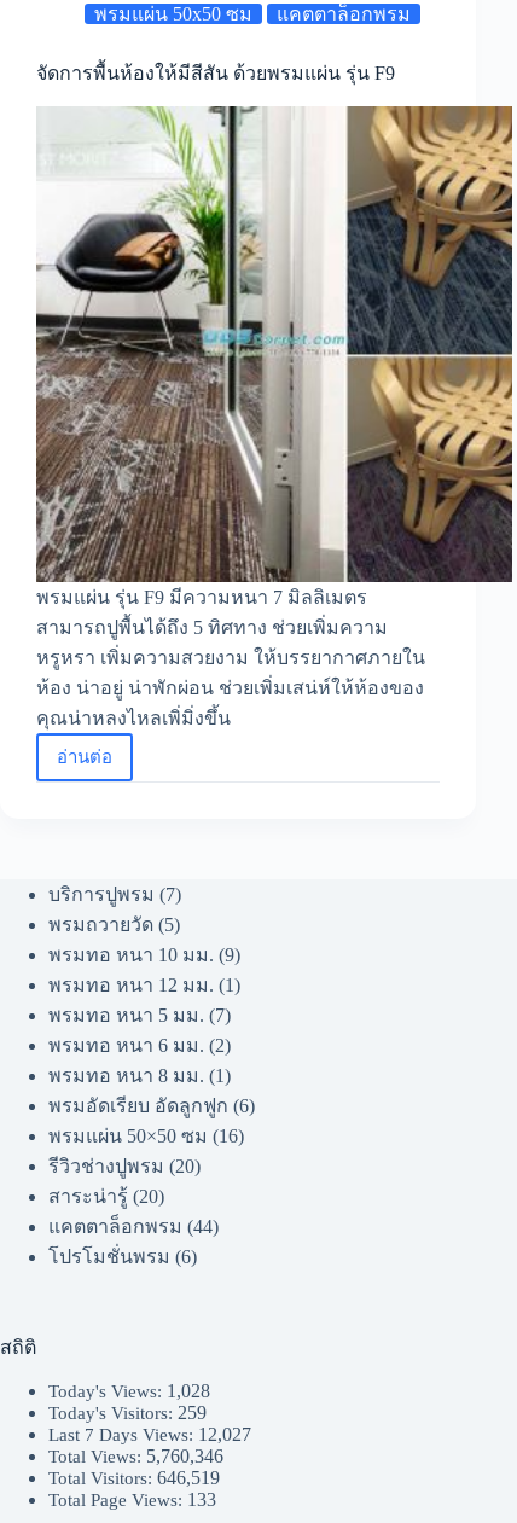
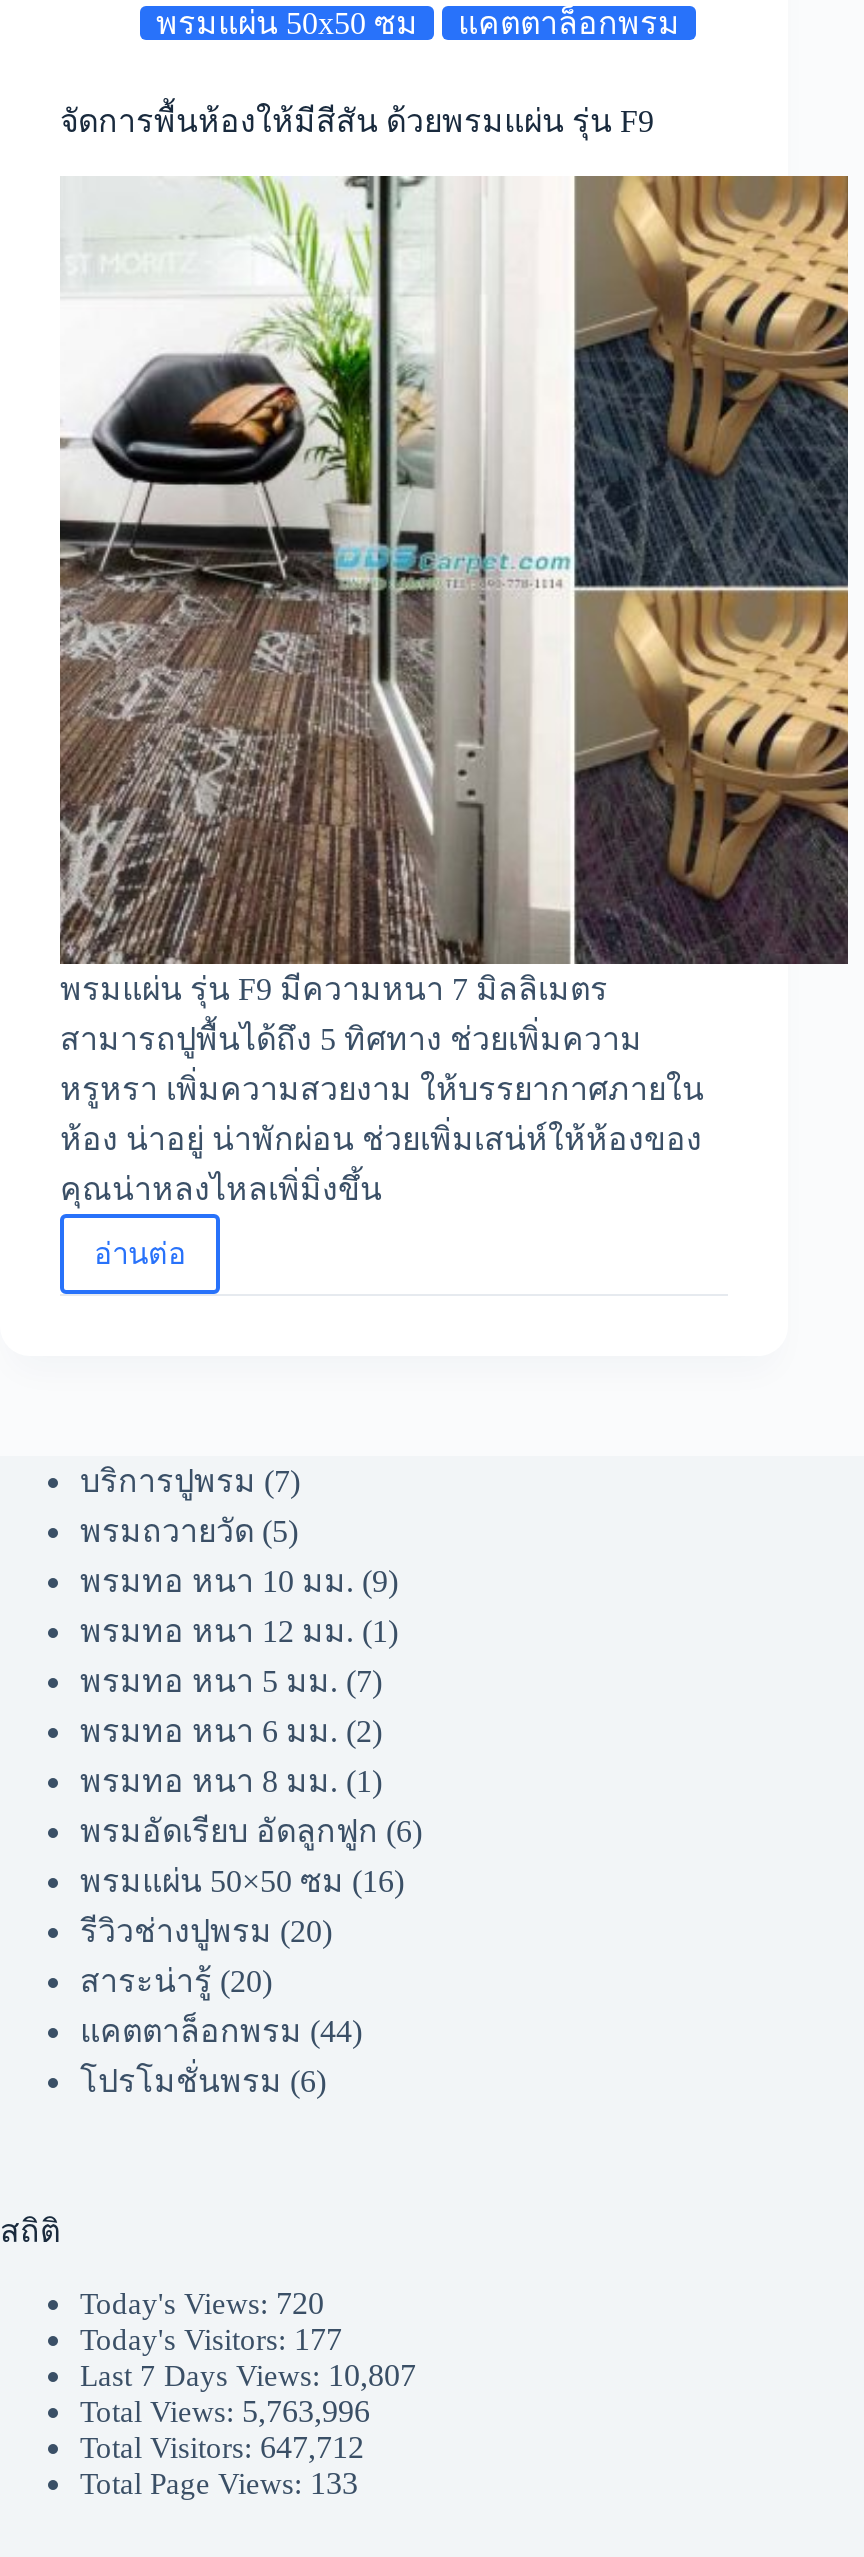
- Today's Views: 1,028
+ Today's Views: 720

- Today's Visitors: 259
+ Today's Visitors: 177

- Last 7 Days Views: 12,027
+ Last 7 Days Views: 10,807

- Total Views: 5,760,346
+ Total Views: 5,763,996

- Total Visitors: 646,519
+ Total Visitors: 647,712
